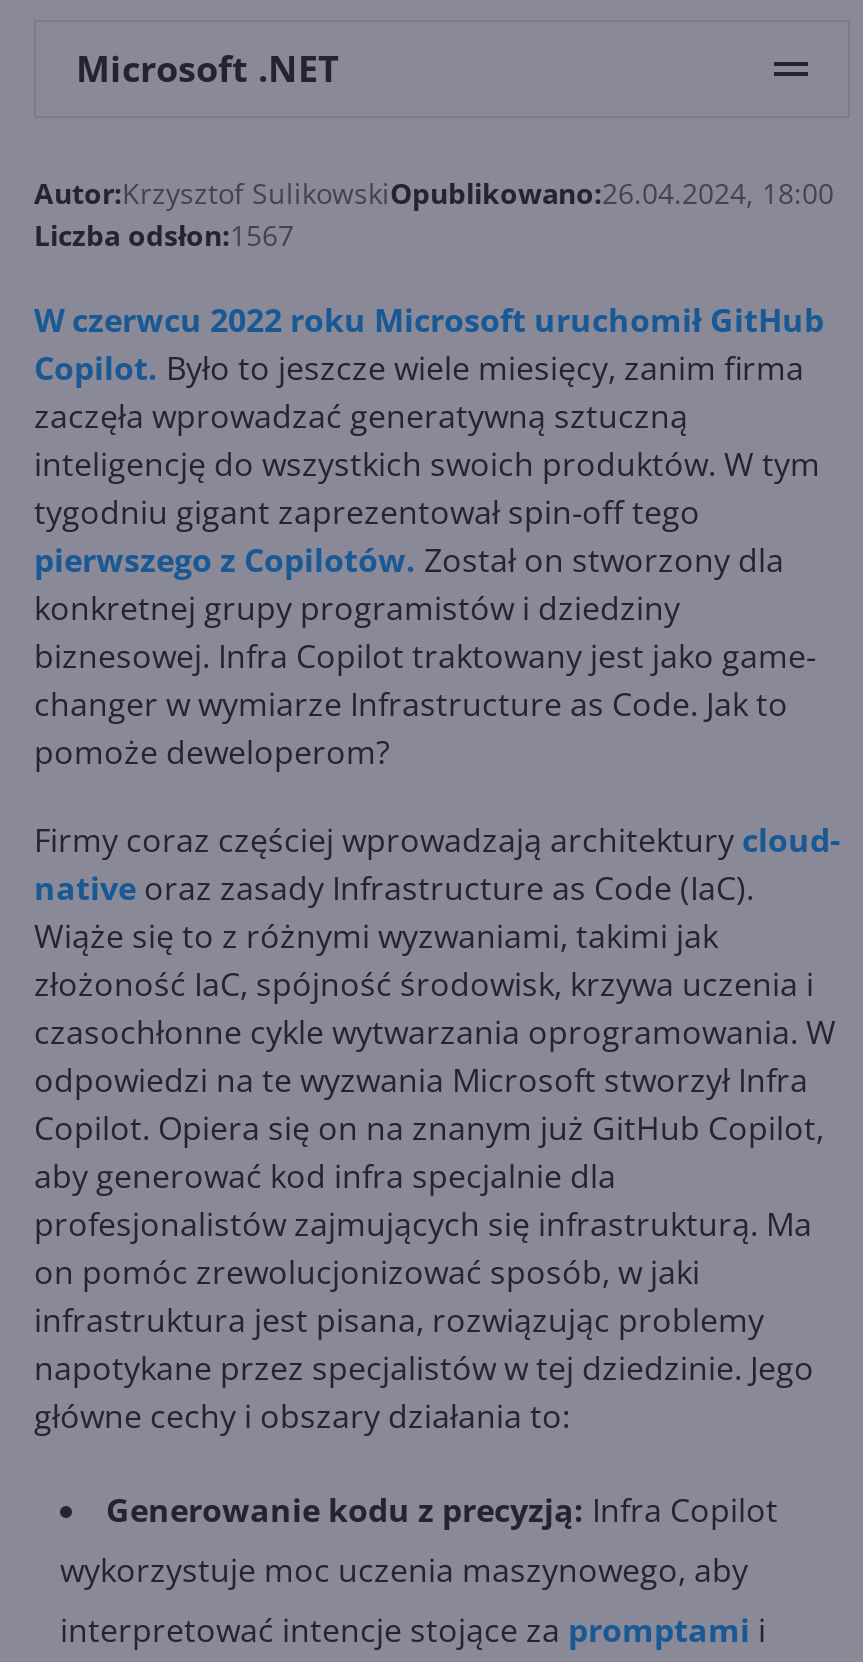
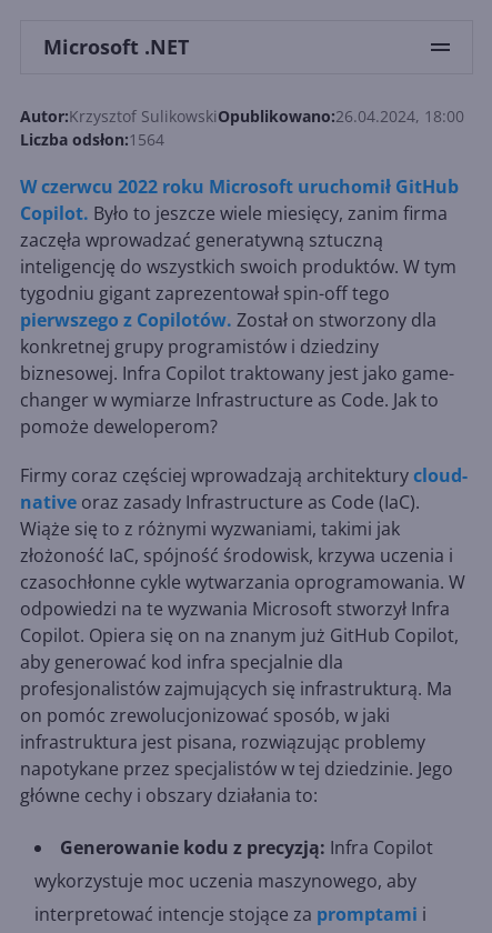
- Liczba odsłon:1567
+ Liczba odsłon:1564
